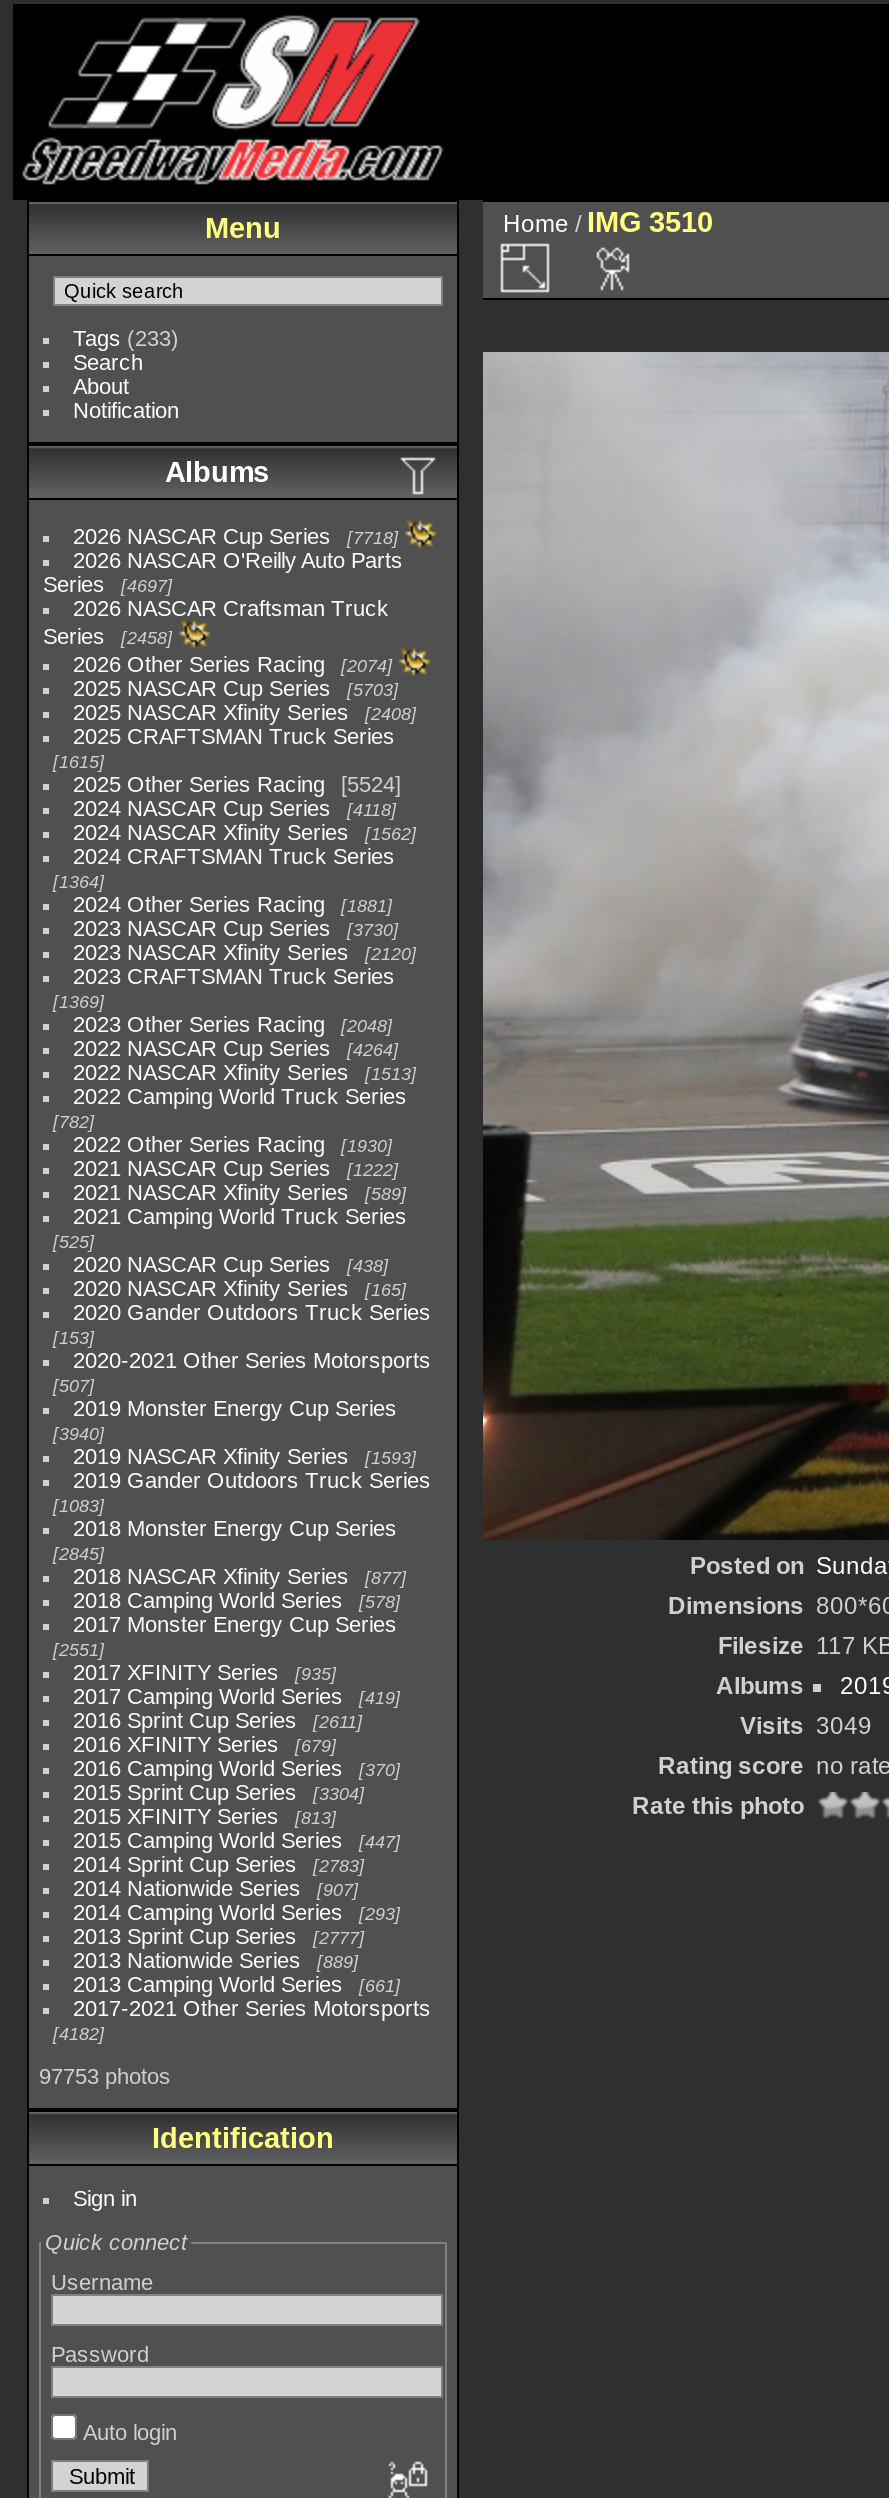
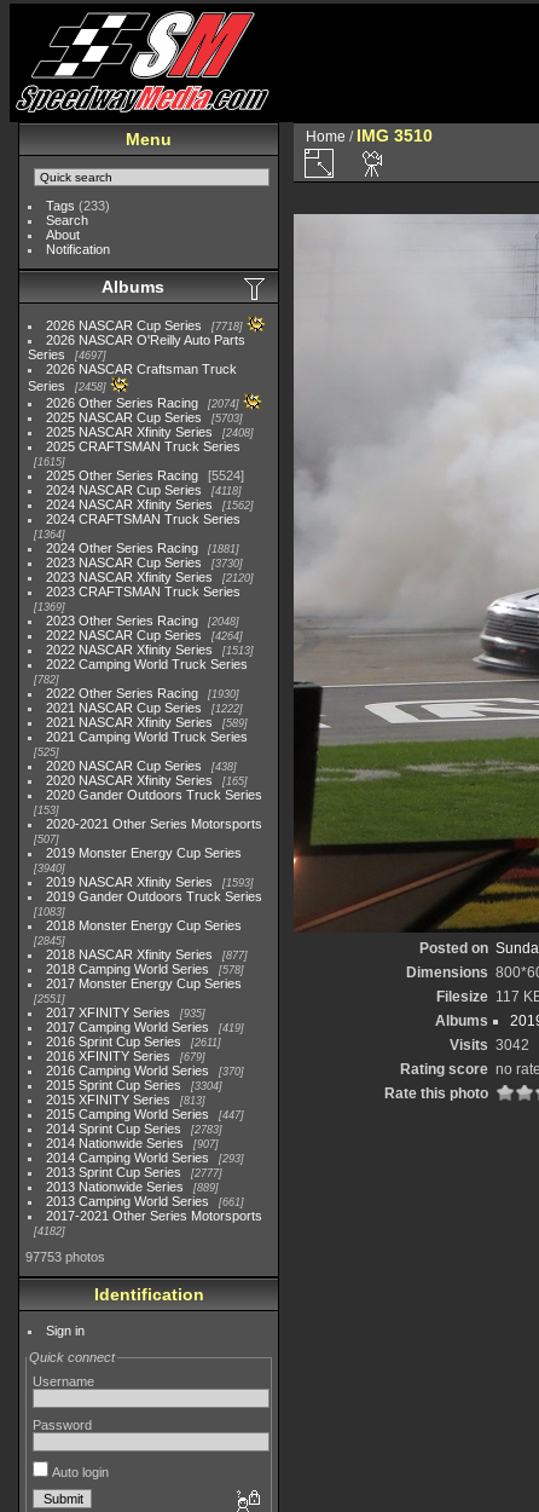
- Visits 3049
+ Visits 3042
